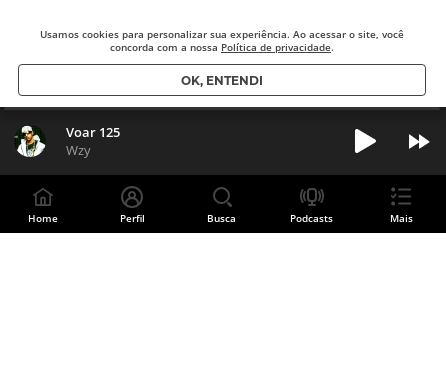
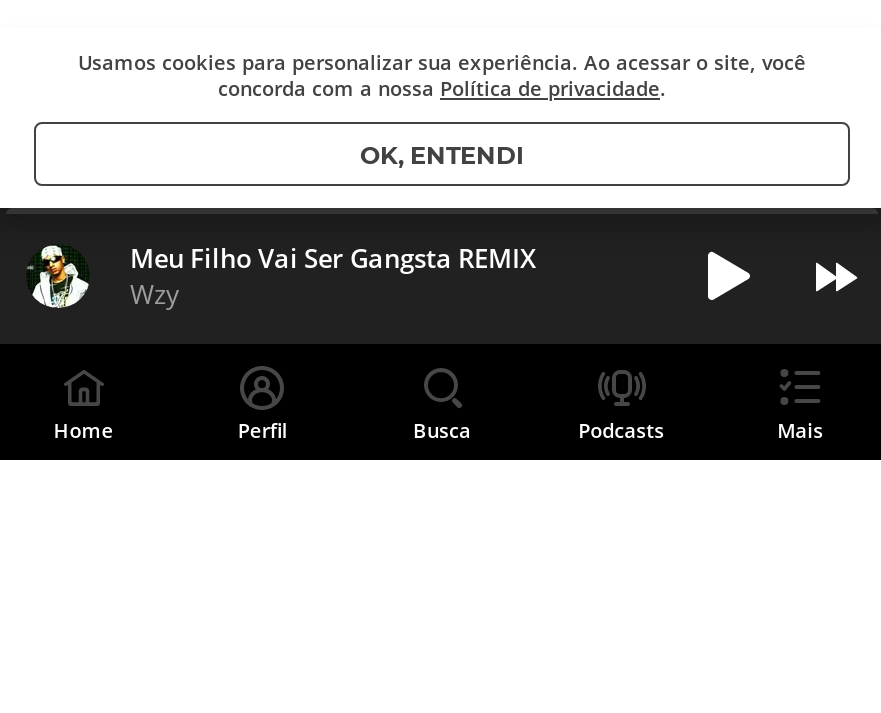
- Voar 125
+ Meu Filho Vai Ser Gangsta REMIX
